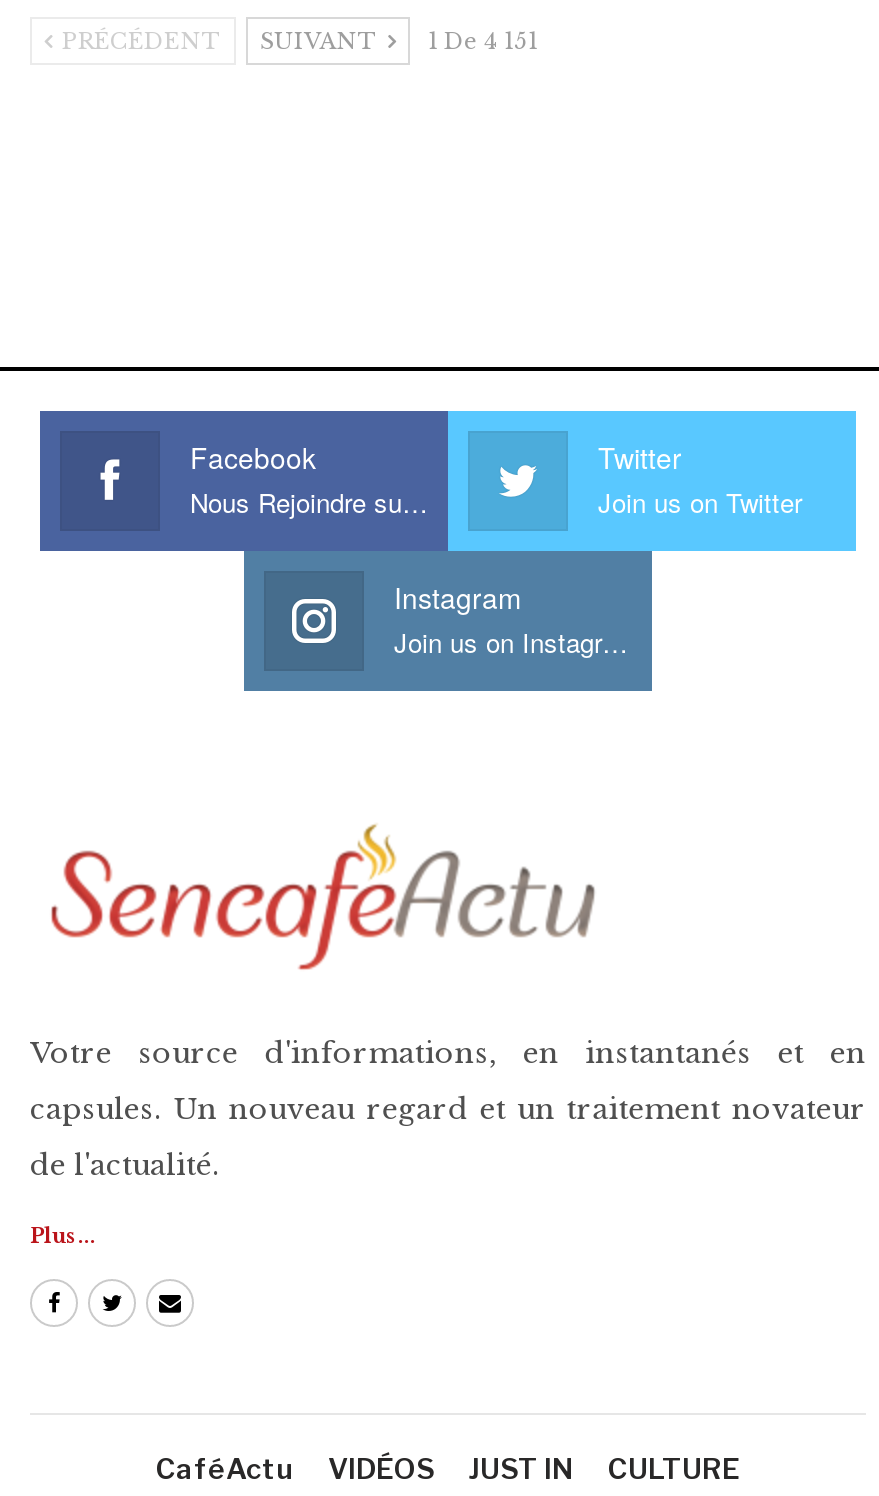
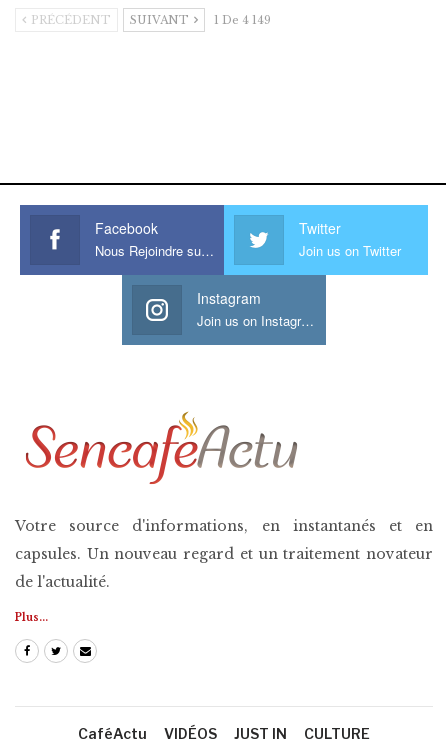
- PRÉCÉDENT SUIVANT 1 De 4 151
+ PRÉCÉDENT SUIVANT 1 De 4 149
